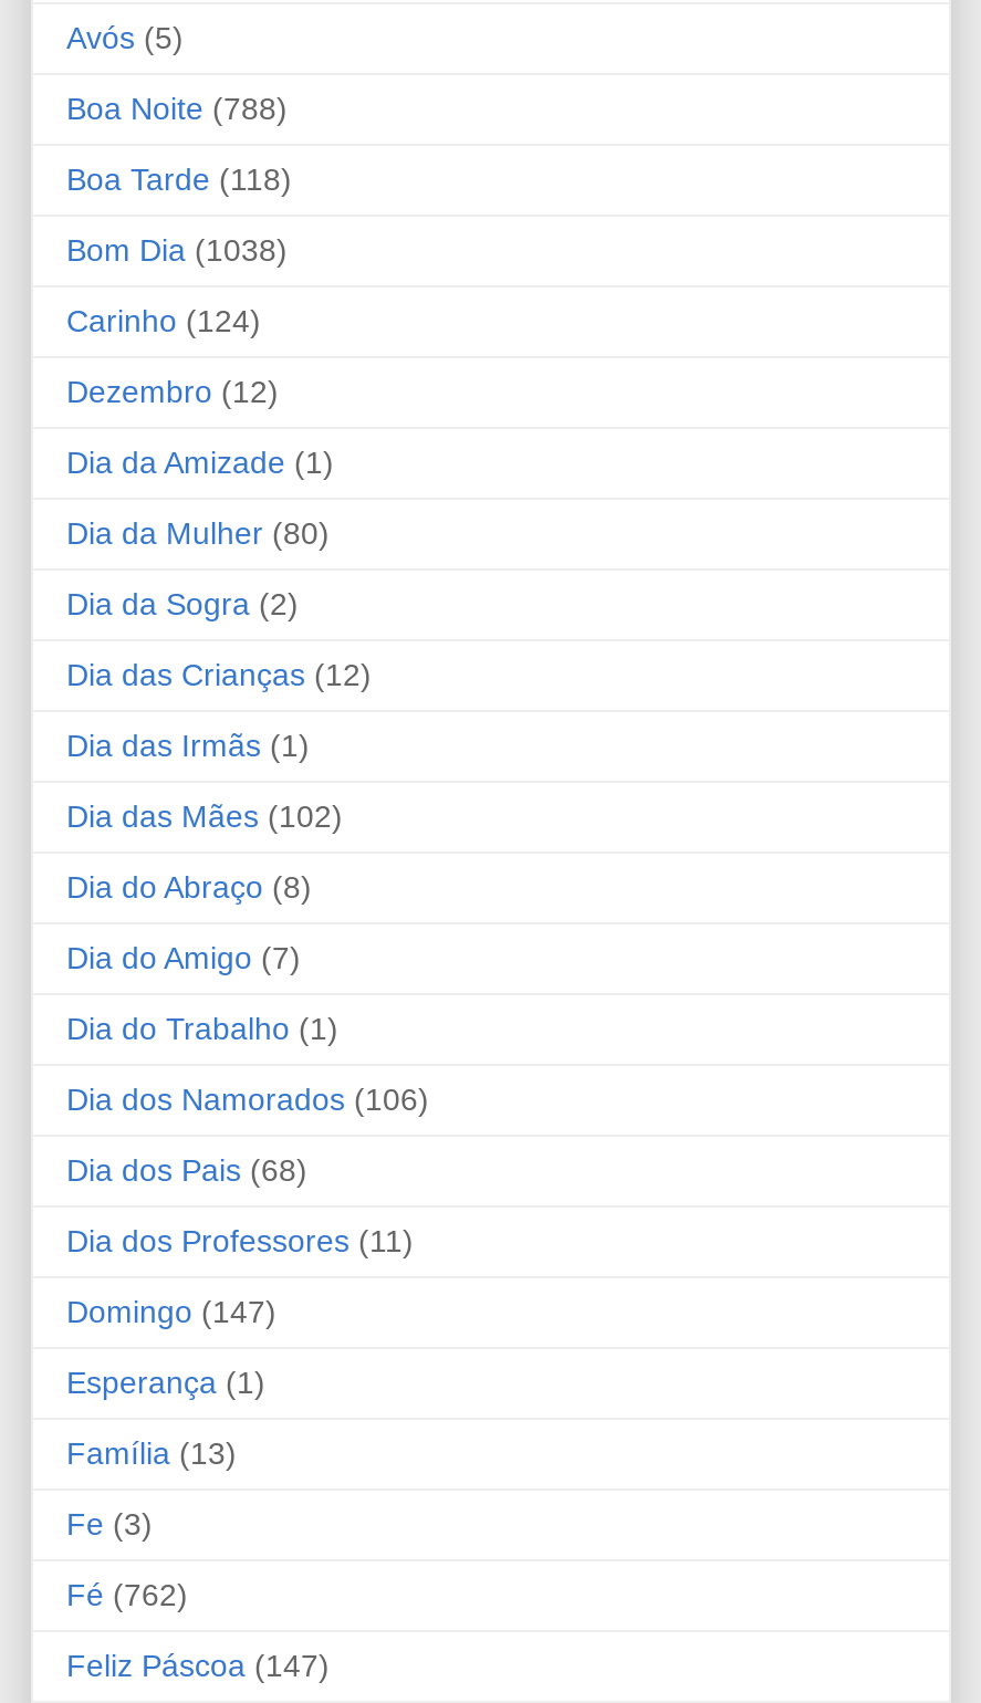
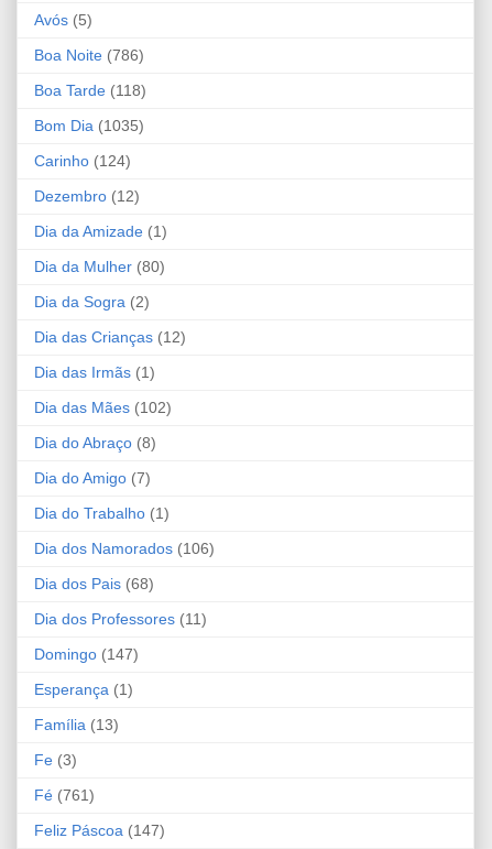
- Boa Noite (788)
+ Boa Noite (786)

- Bom Dia (1038)
+ Bom Dia (1035)

- Fé (762)
+ Fé (761)
